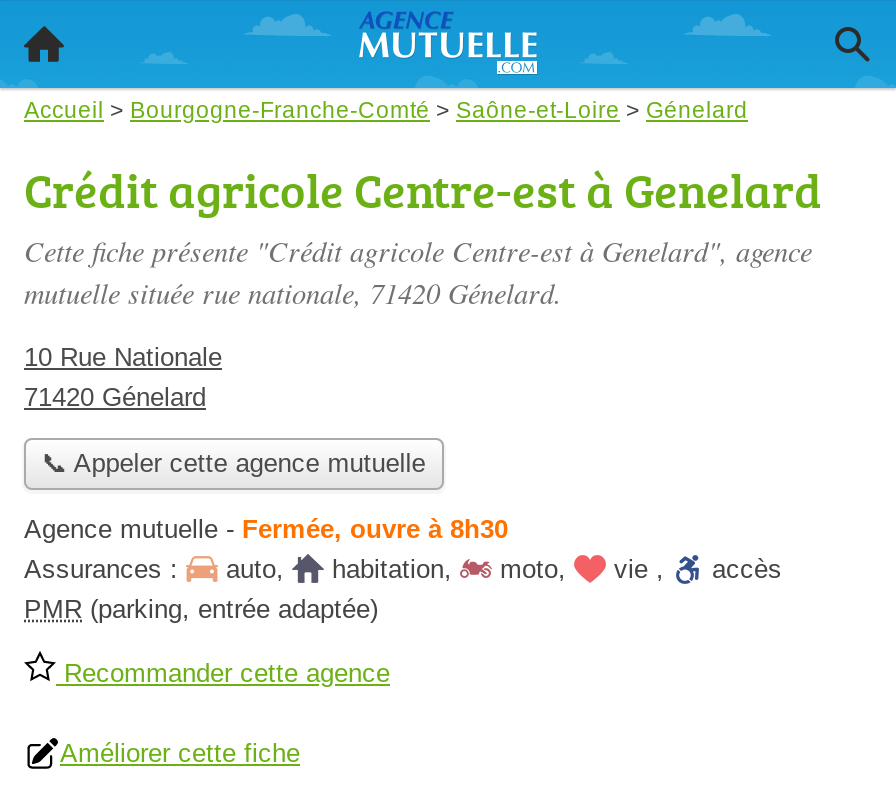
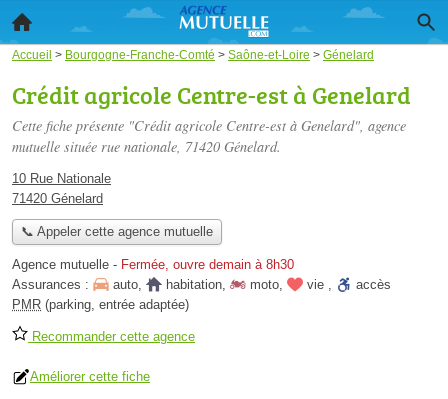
- Agence mutuelle - Fermée, ouvre à 8h30
+ Agence mutuelle - Fermée, ouvre demain à 8h30
